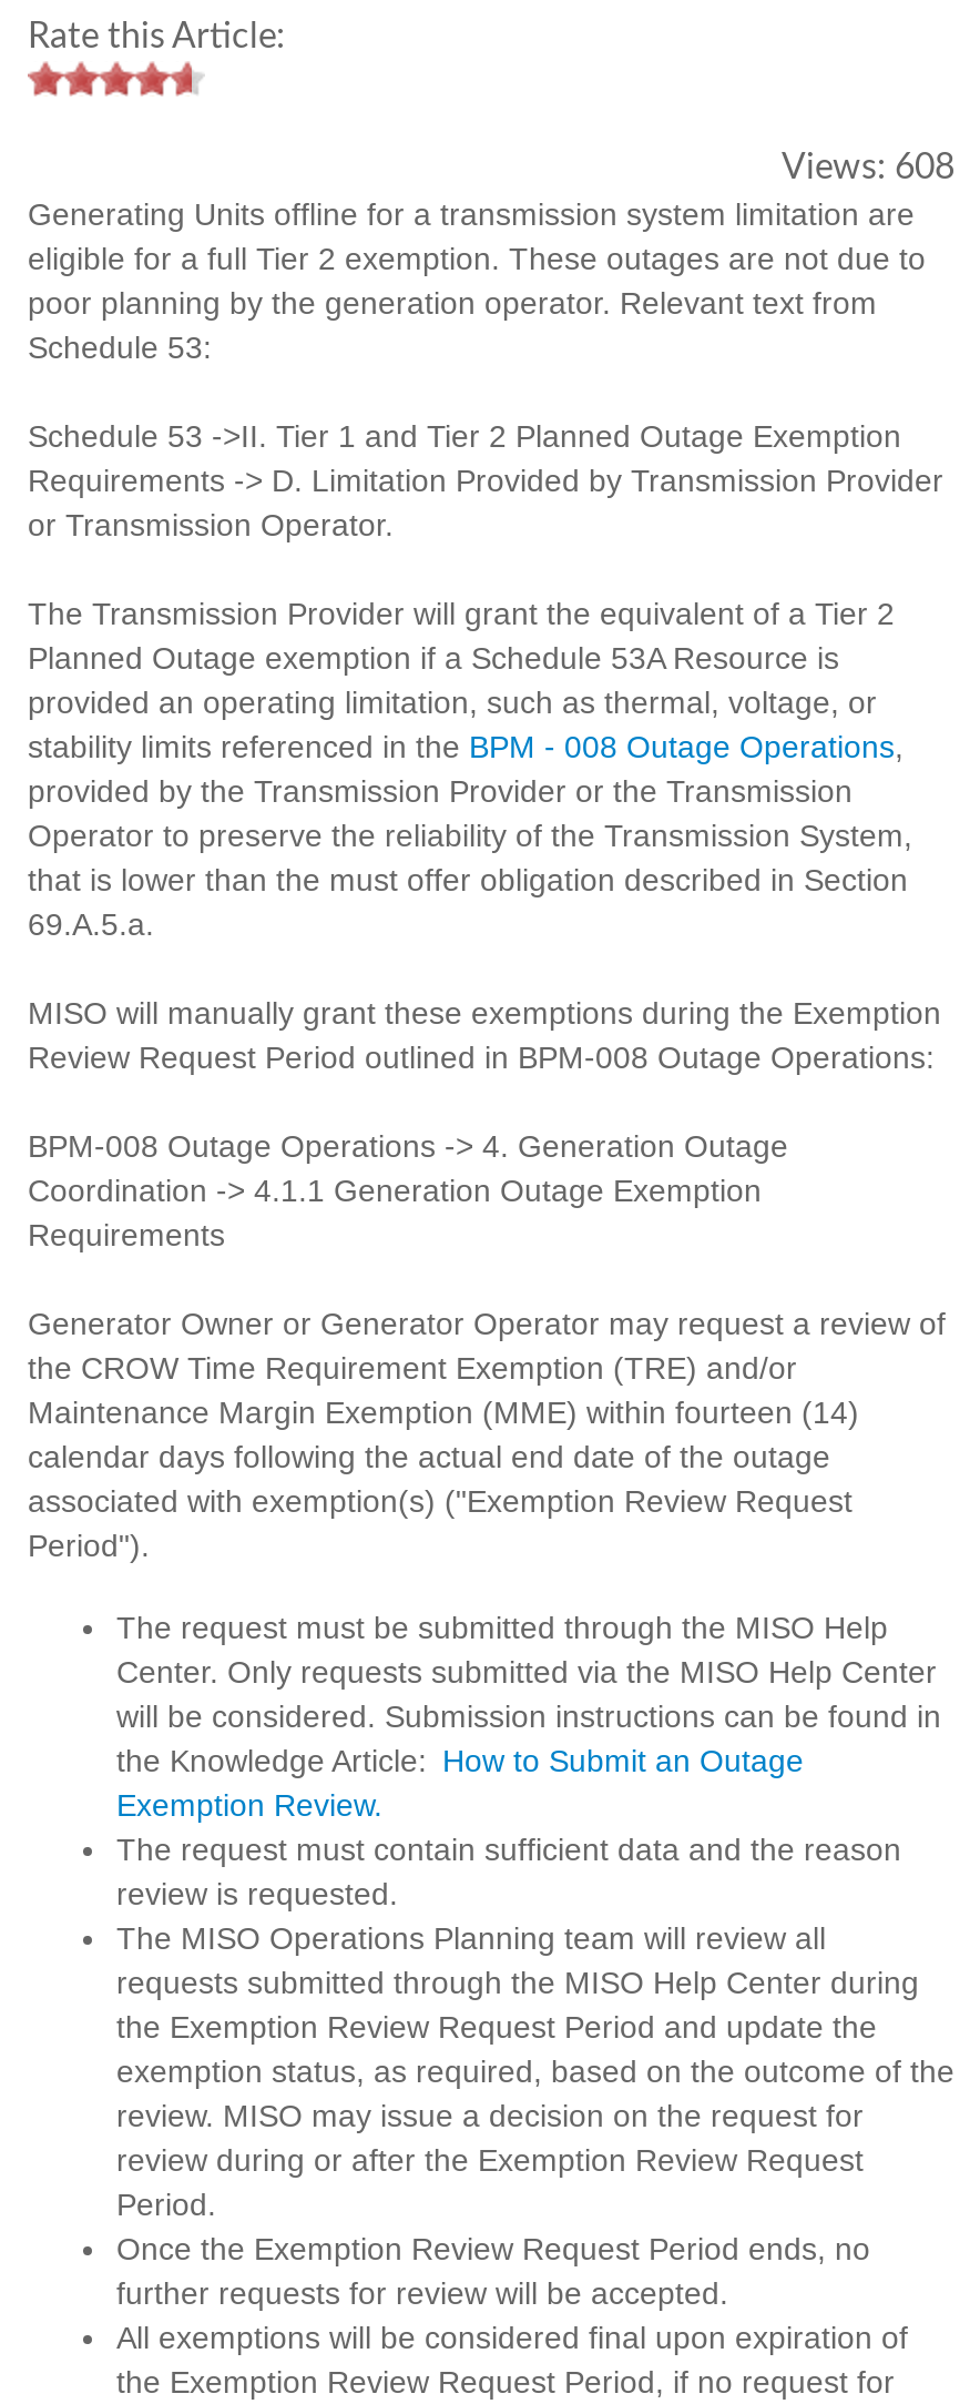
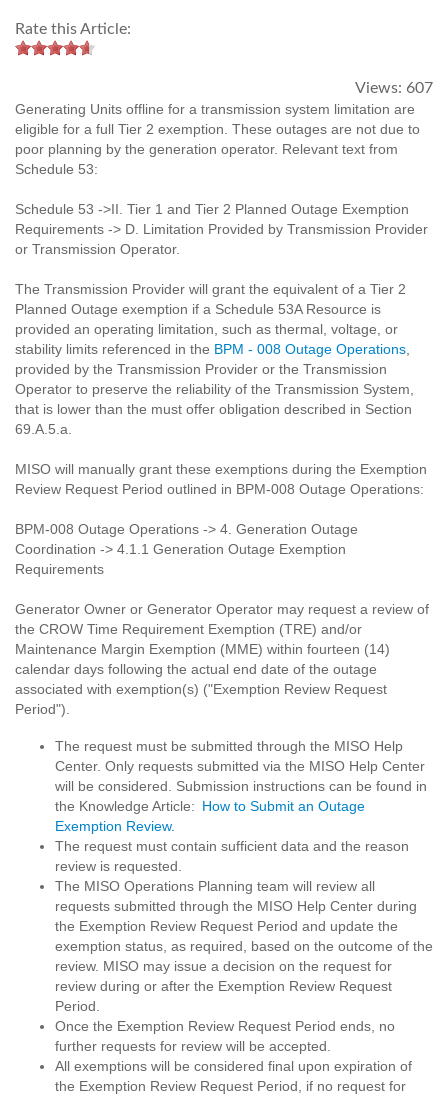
- Views: 608
+ Views: 607
